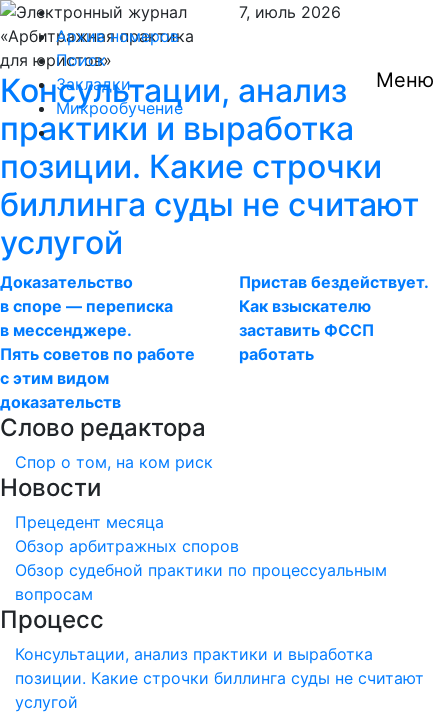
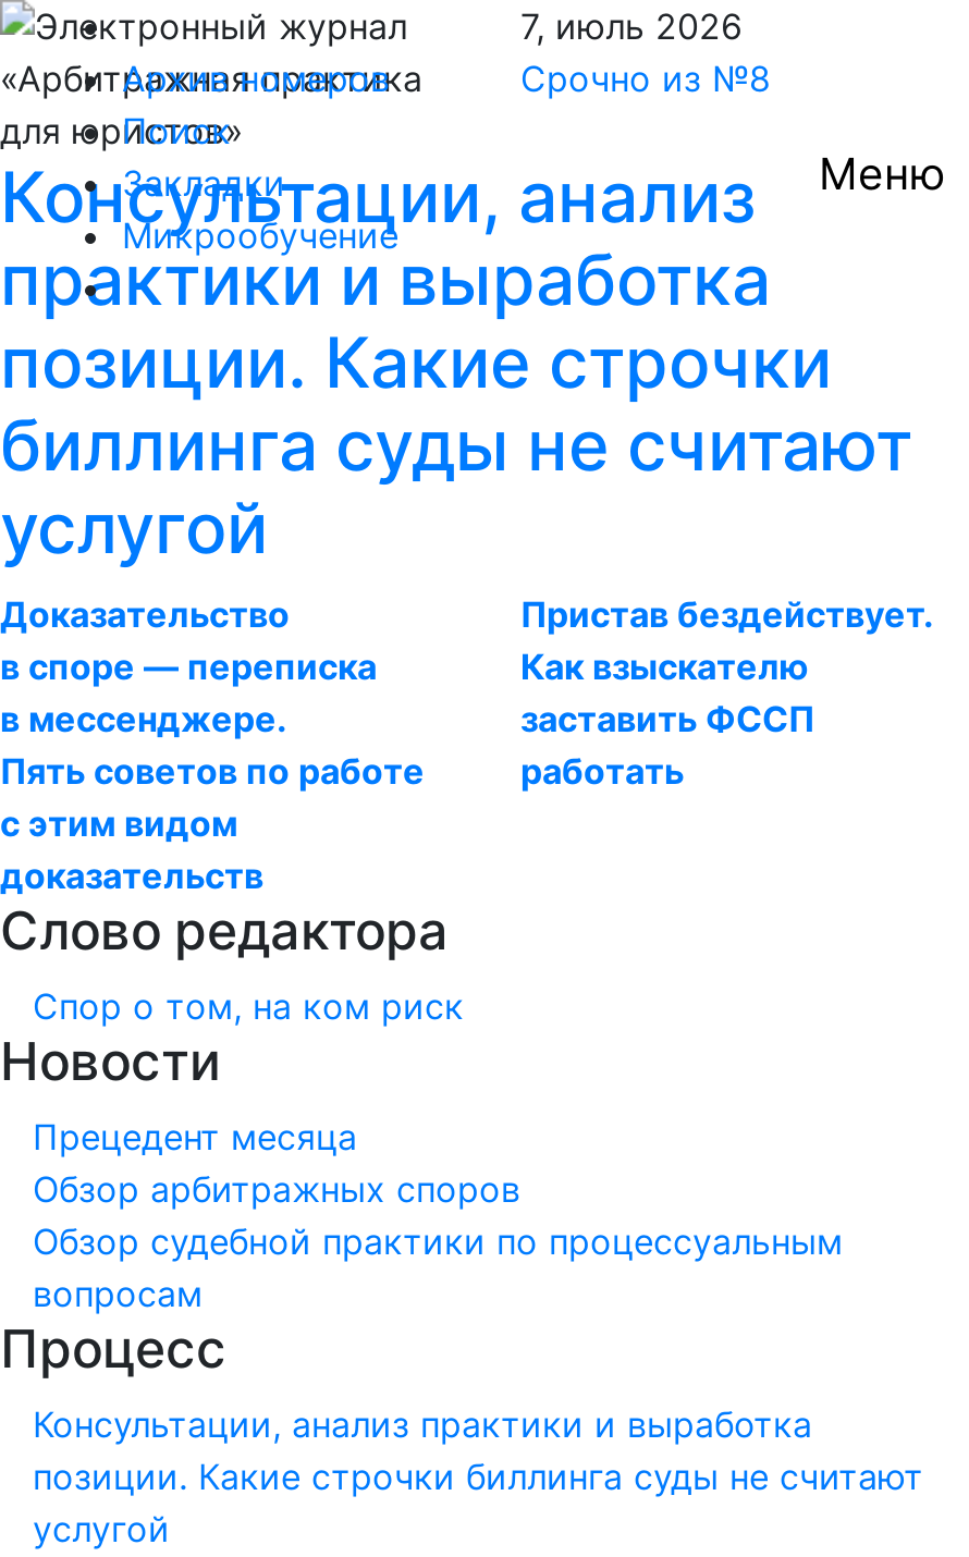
+ Срочно из №8
